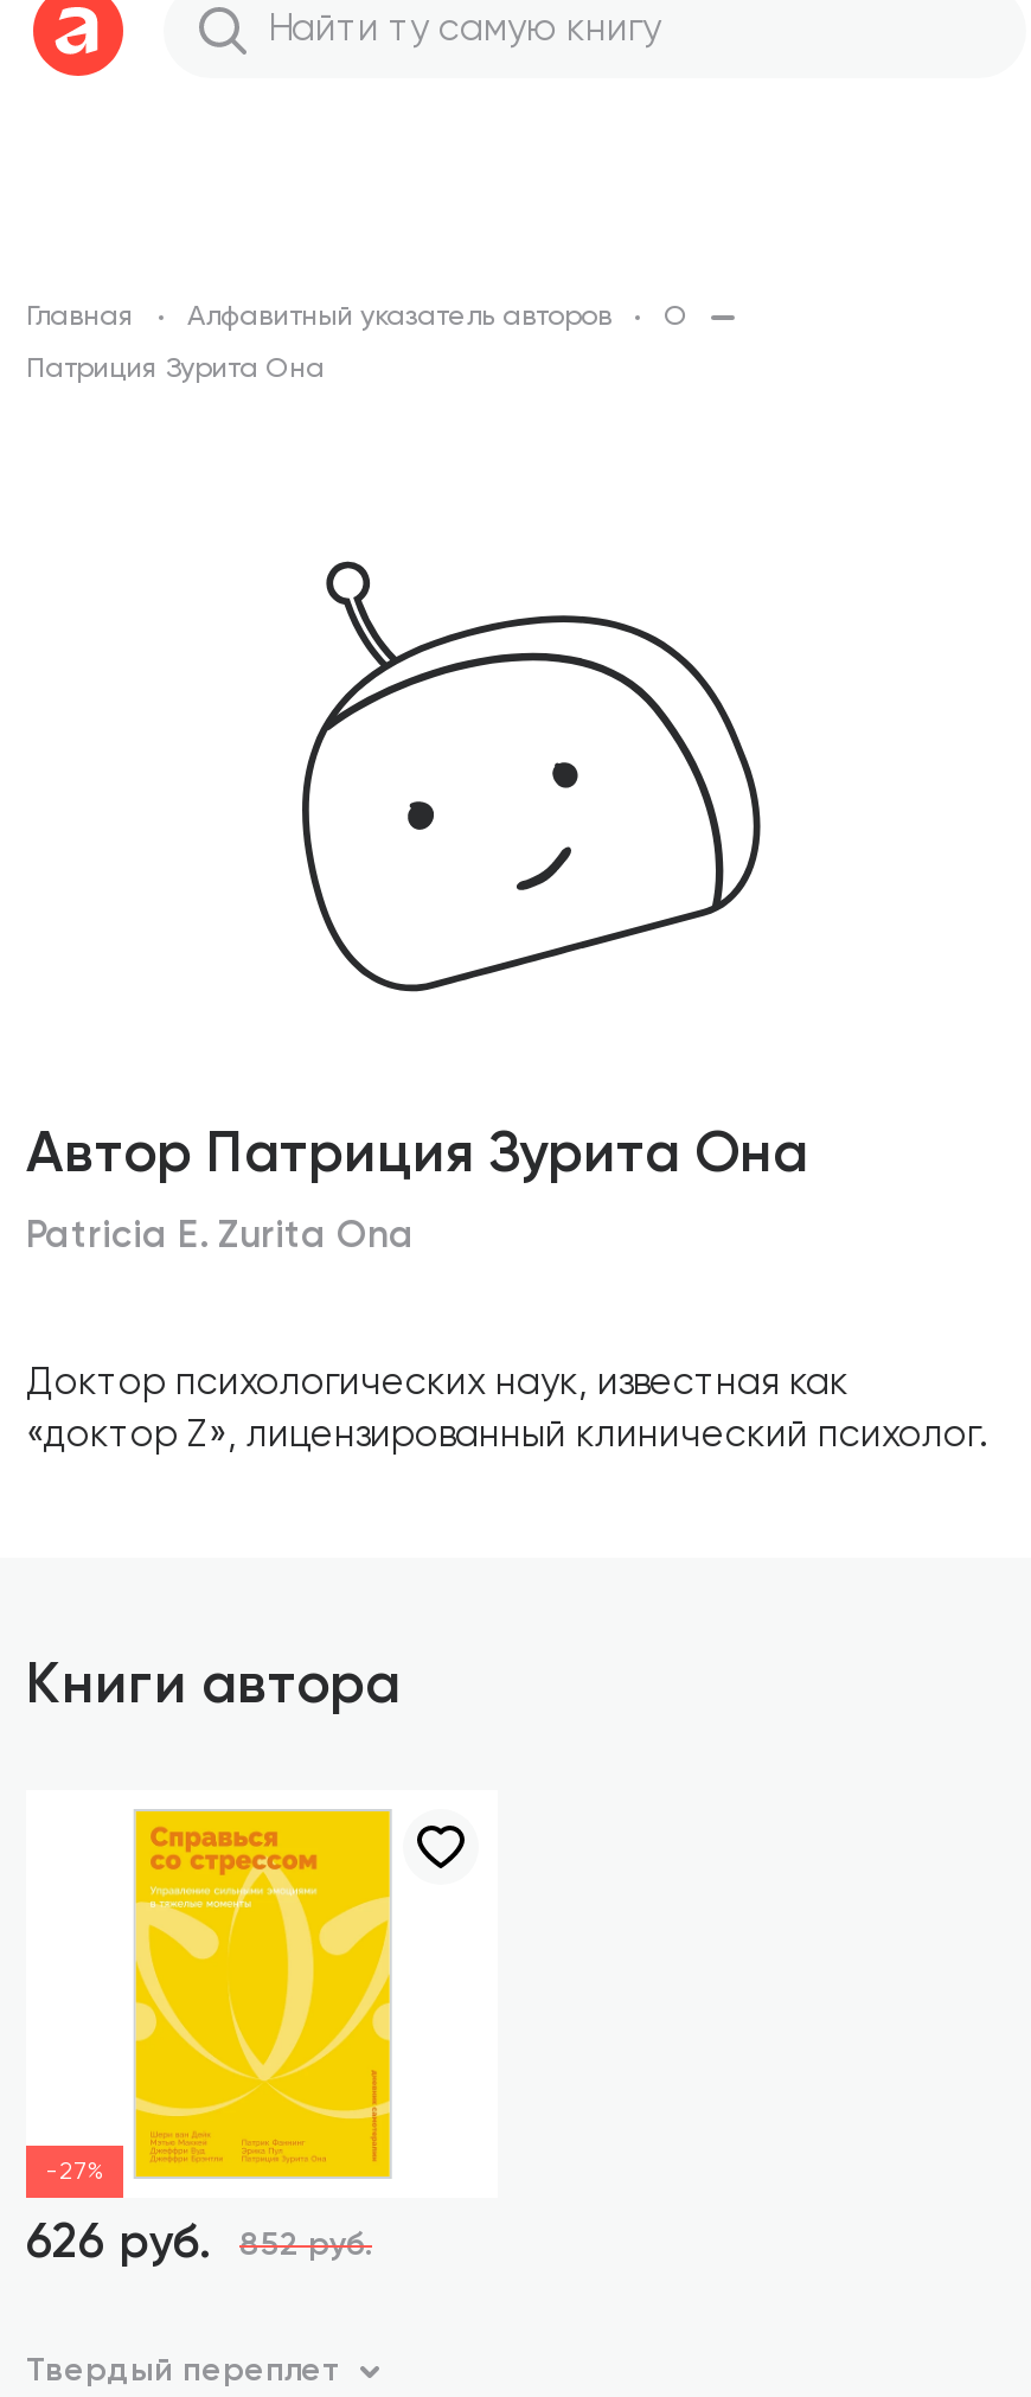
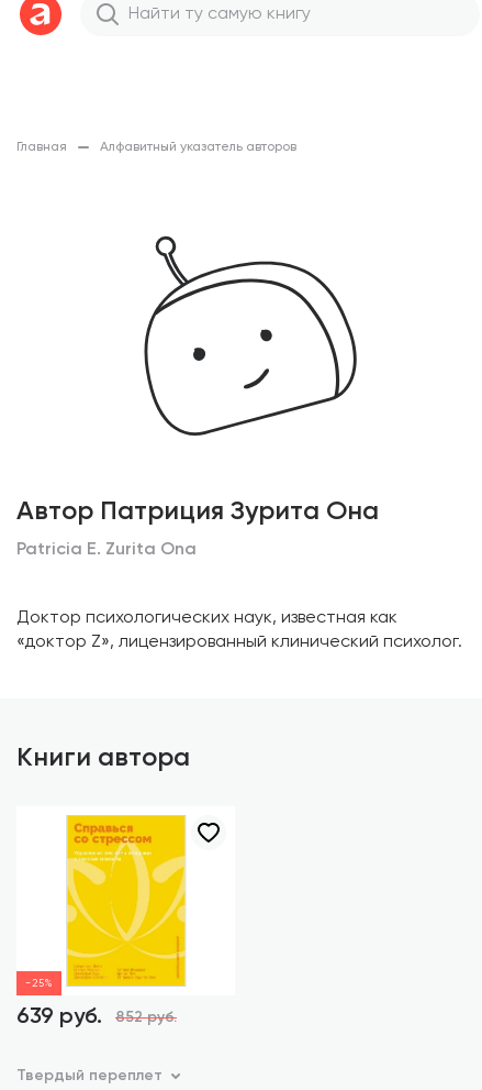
- О
- Патриция Зурита Она

- -27%
+ -25%

- 626 руб.
+ 639 руб.
